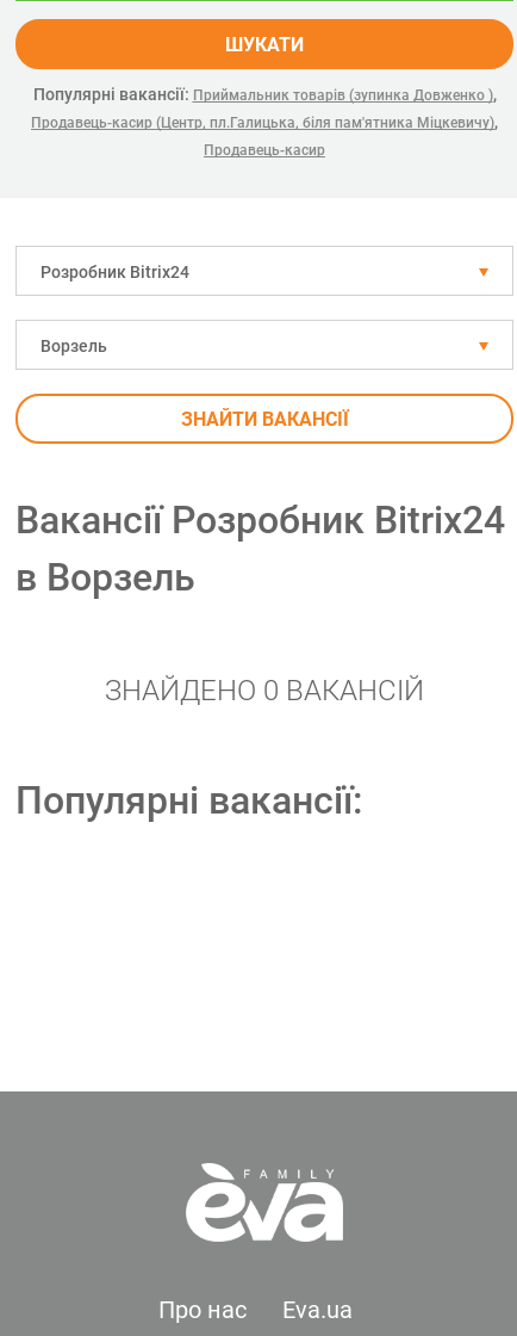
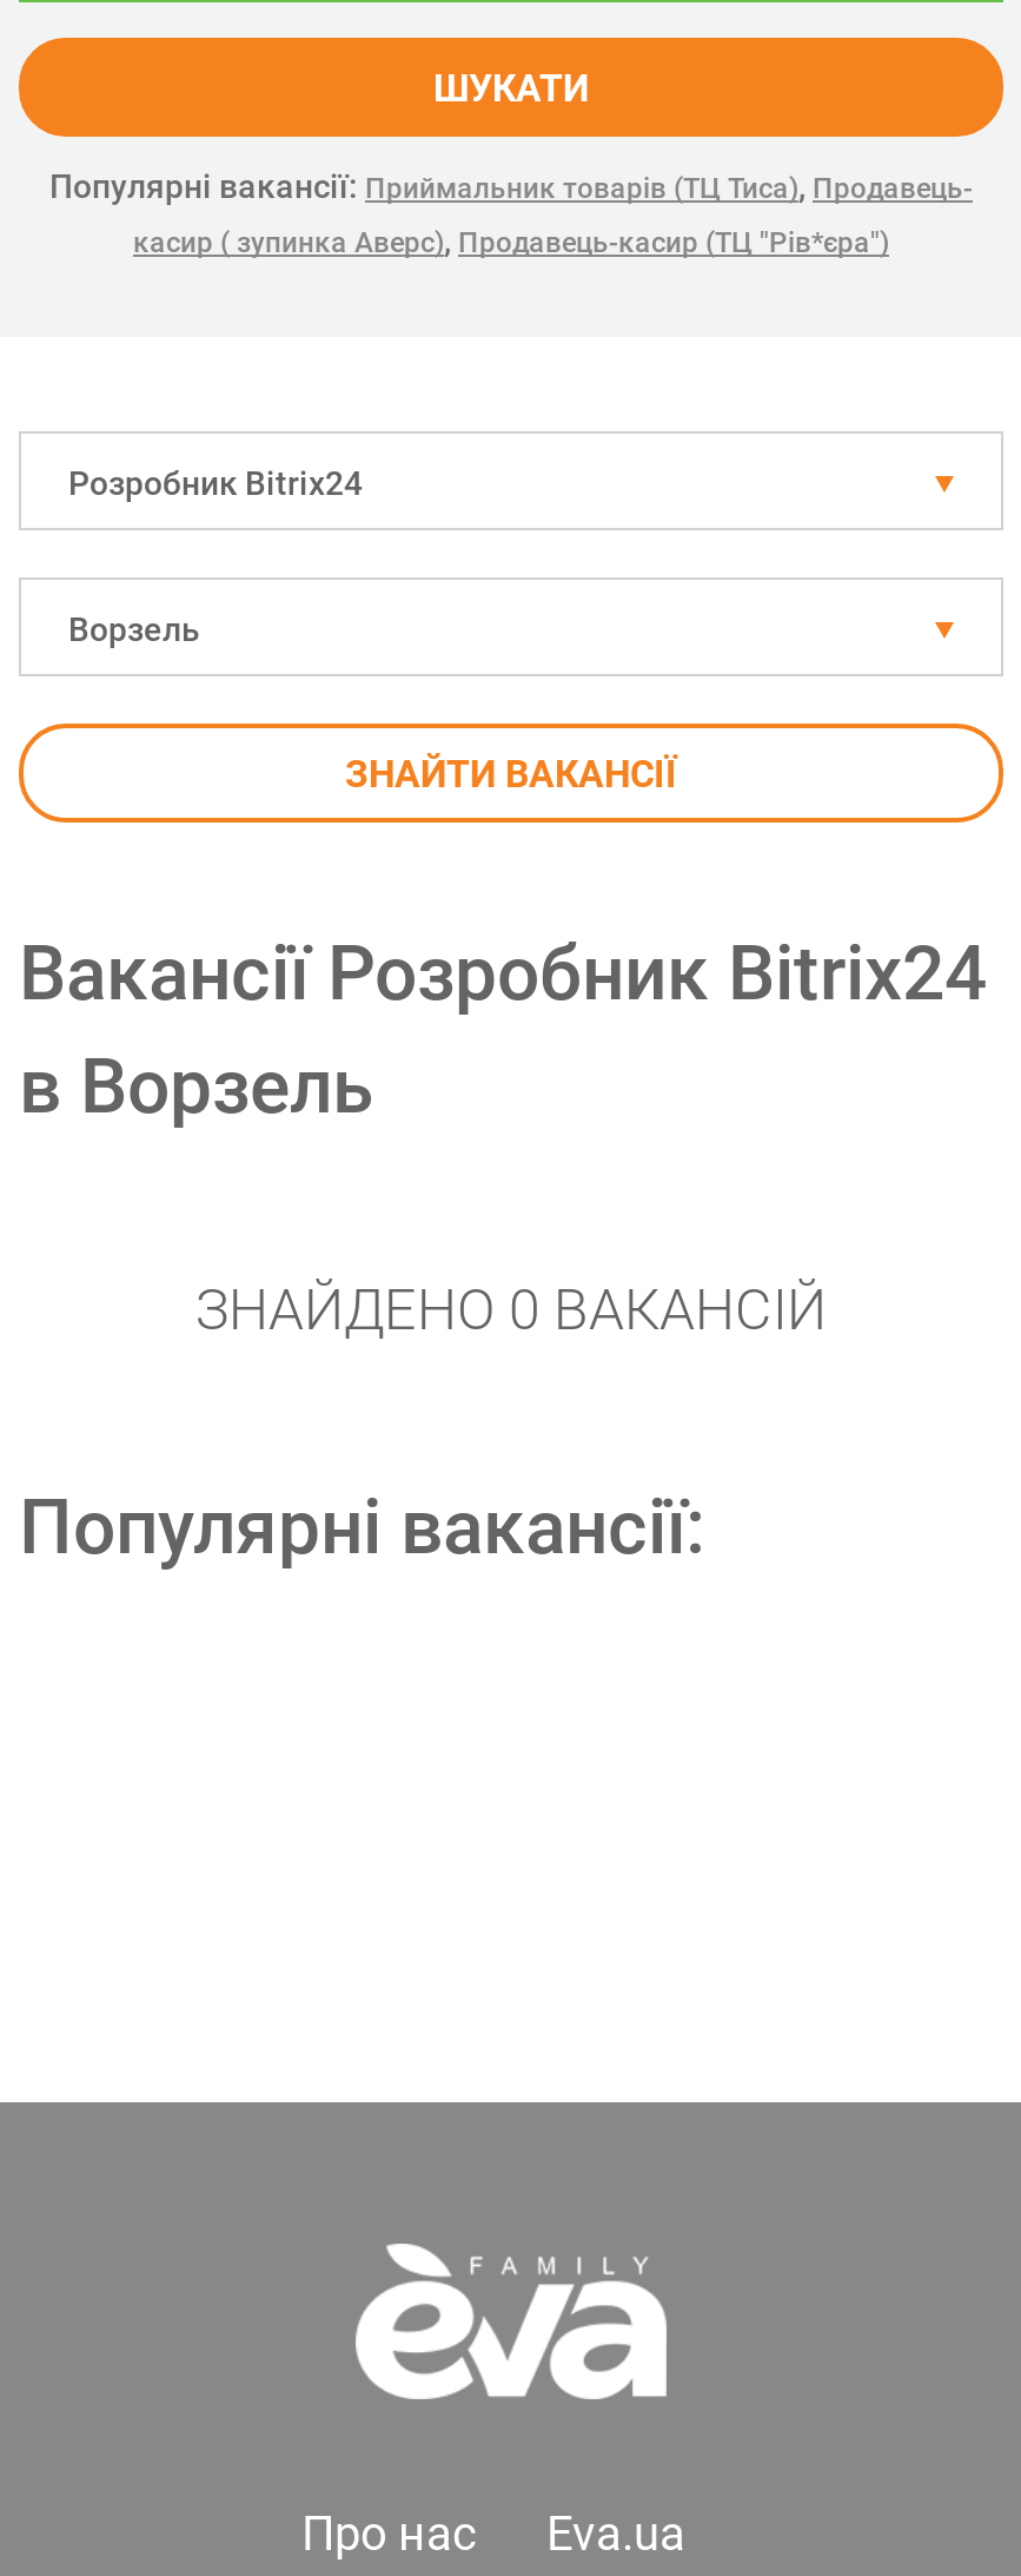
- Популярні вакансії: Приймальник товарів (зупинка Довженко ),
- Продавець-касир (Центр, пл.Галицька, біля пам'ятника Міцкевичу),
- Продавець-касир
+ Популярні вакансії: Приймальник товарів (ТЦ Тиса), Продавець-
+ касир ( зупинка Аверс), Продавець-касир (ТЦ "Рів*єра")
